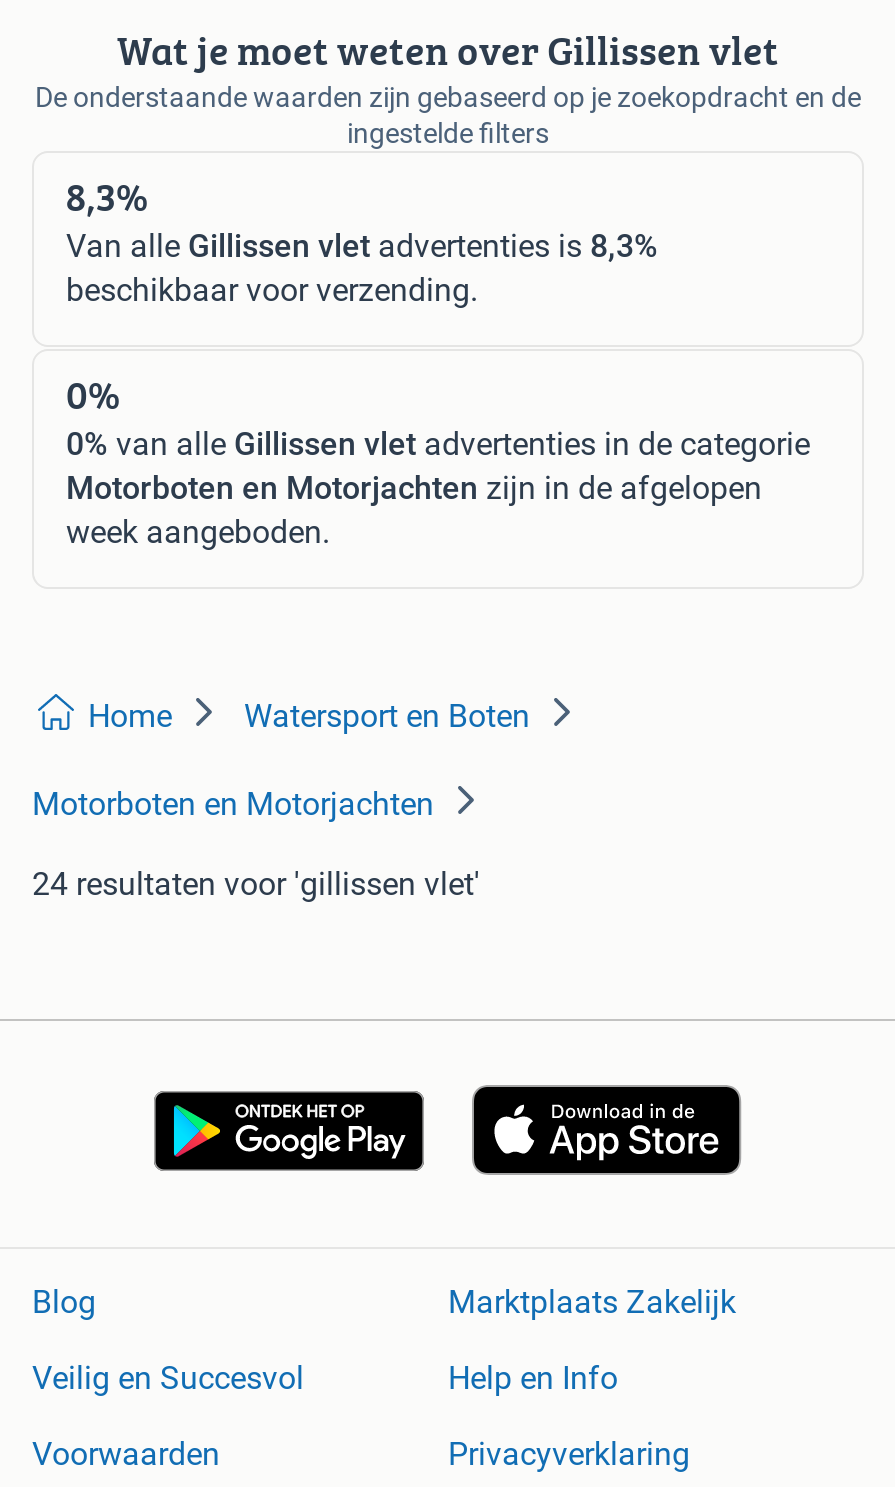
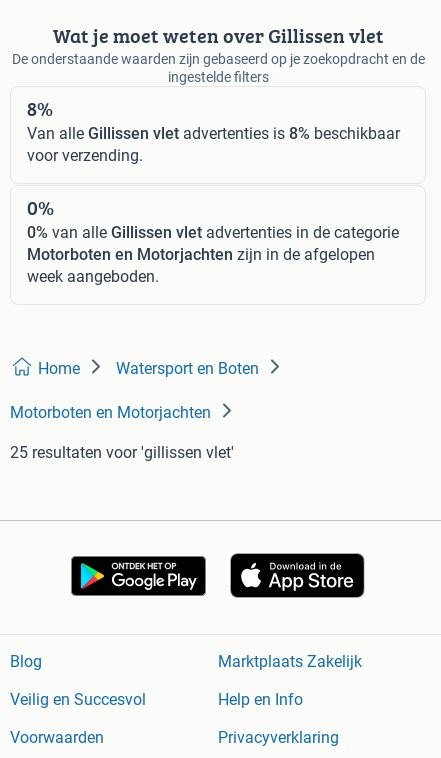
- 8,3%
- Van alle Gillissen vlet advertenties is 8,3%
- beschikbaar voor verzending.
+ 8%
+ Van alle Gillissen vlet advertenties is 8% beschikbaar
+ voor verzending.

- 24 resultaten voor 'gillissen vlet'
+ 25 resultaten voor 'gillissen vlet'
